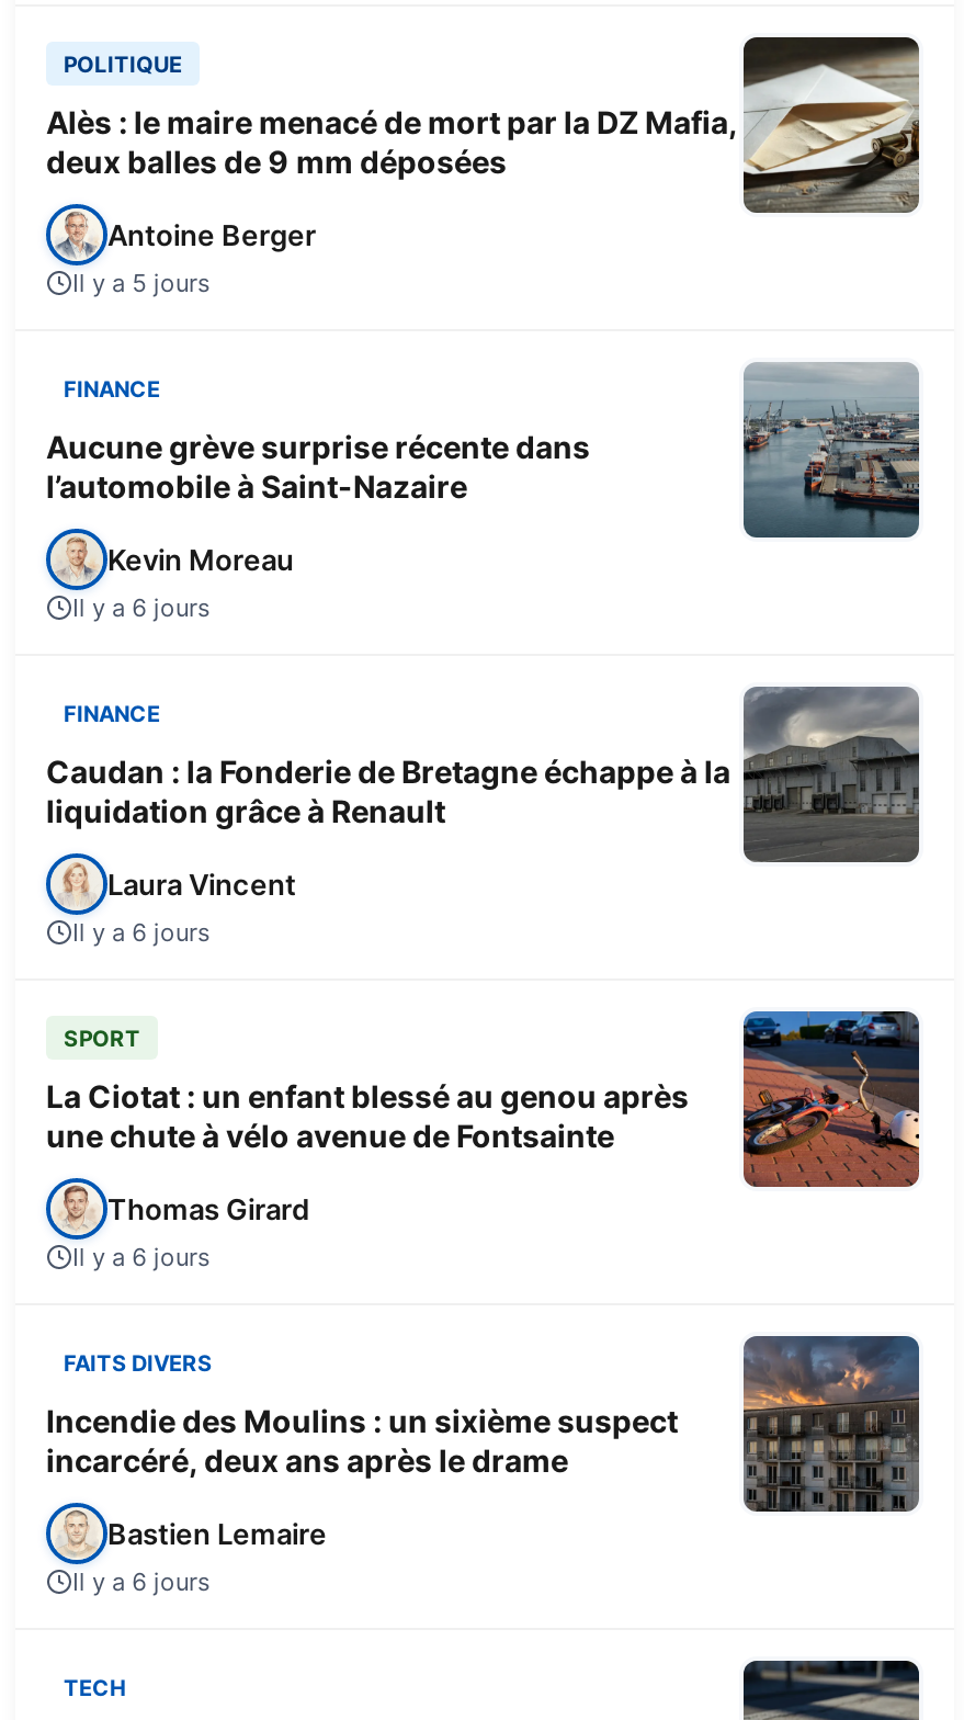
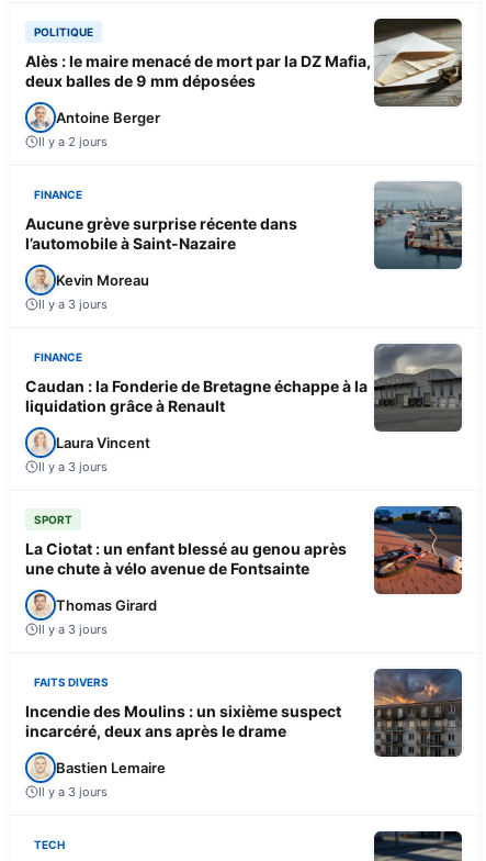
- Il y a 5 jours
+ Il y a 2 jours

- Il y a 6 jours
+ Il y a 3 jours

- Il y a 6 jours
+ Il y a 3 jours

- Il y a 6 jours
+ Il y a 3 jours

- Il y a 6 jours
+ Il y a 3 jours
